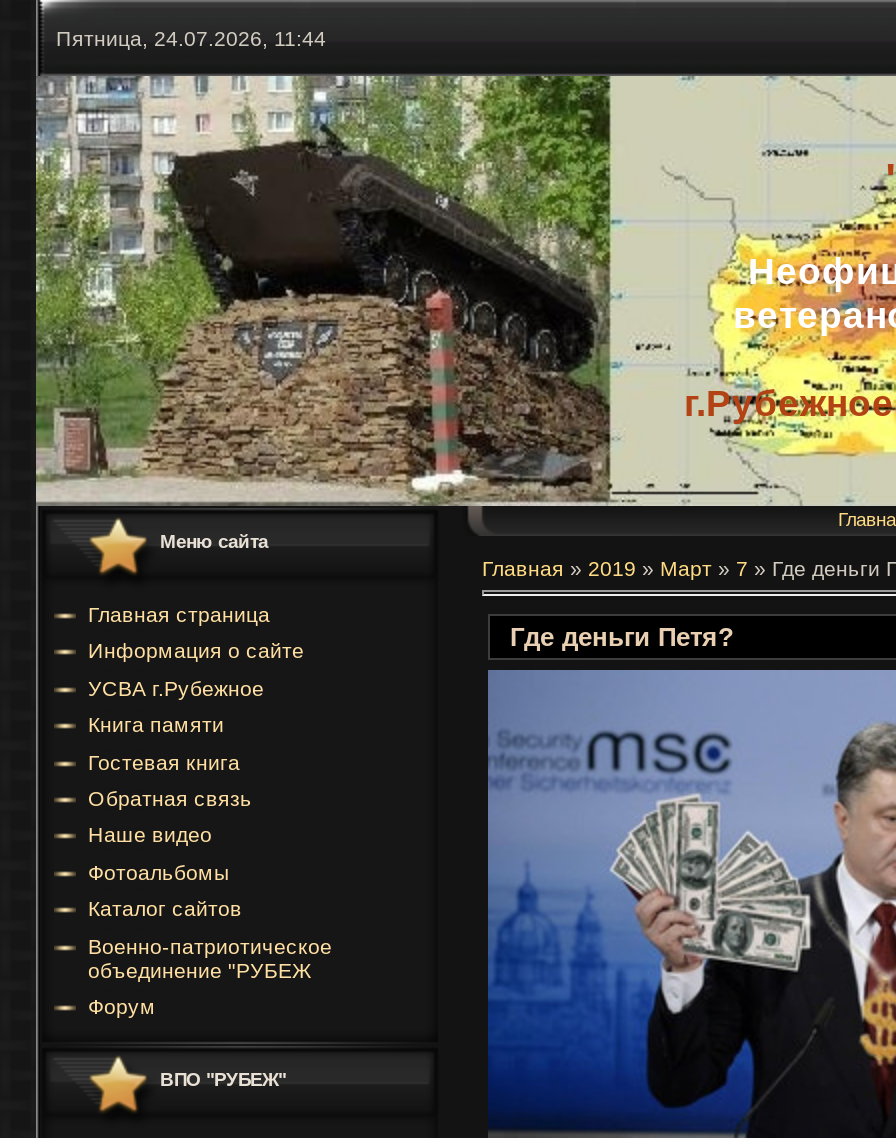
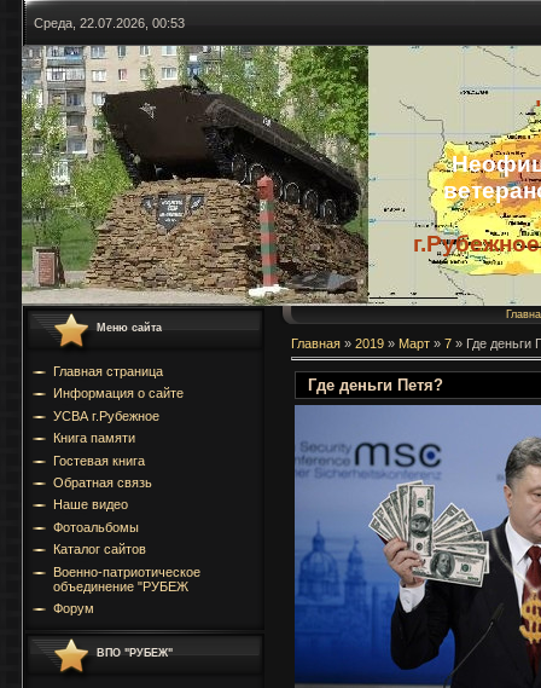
- Пятница, 24.07.2026, 11:44
+ Среда, 22.07.2026, 00:53
